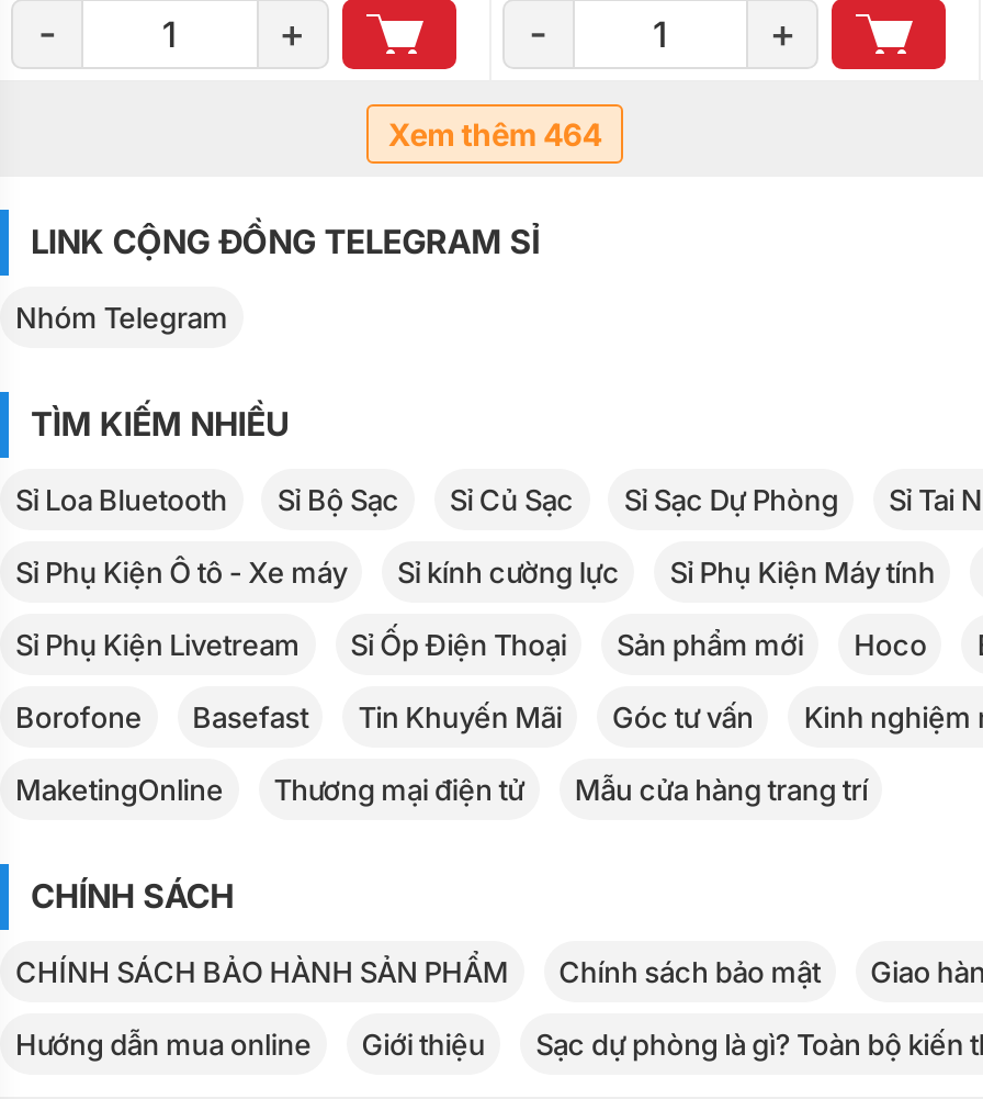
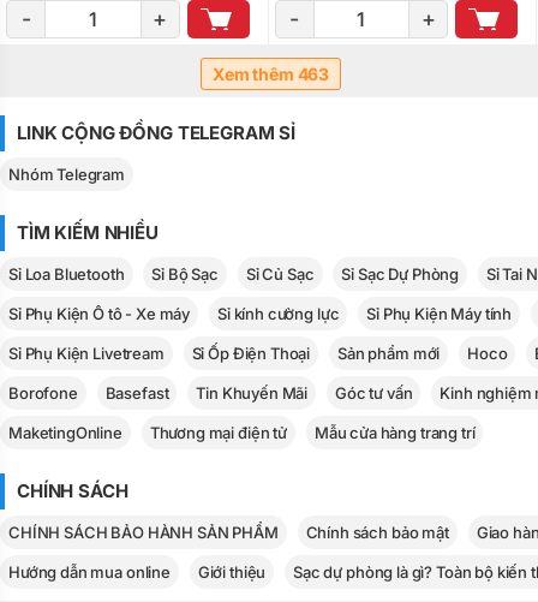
- Xem thêm 464
+ Xem thêm 463
